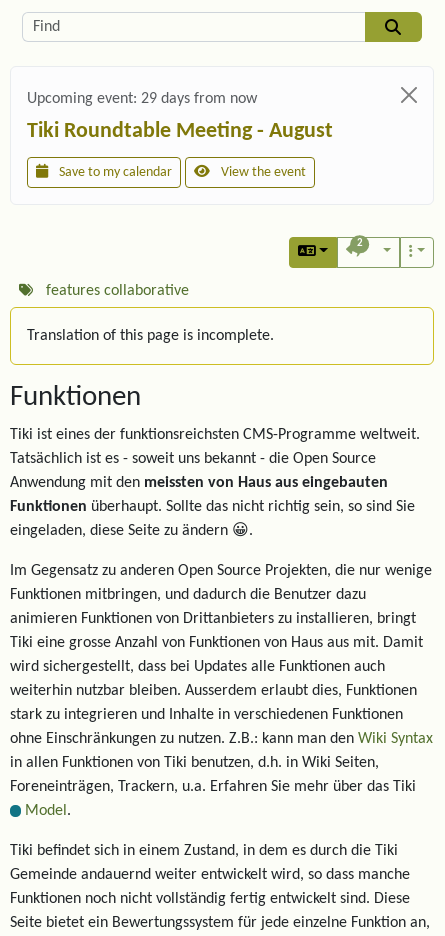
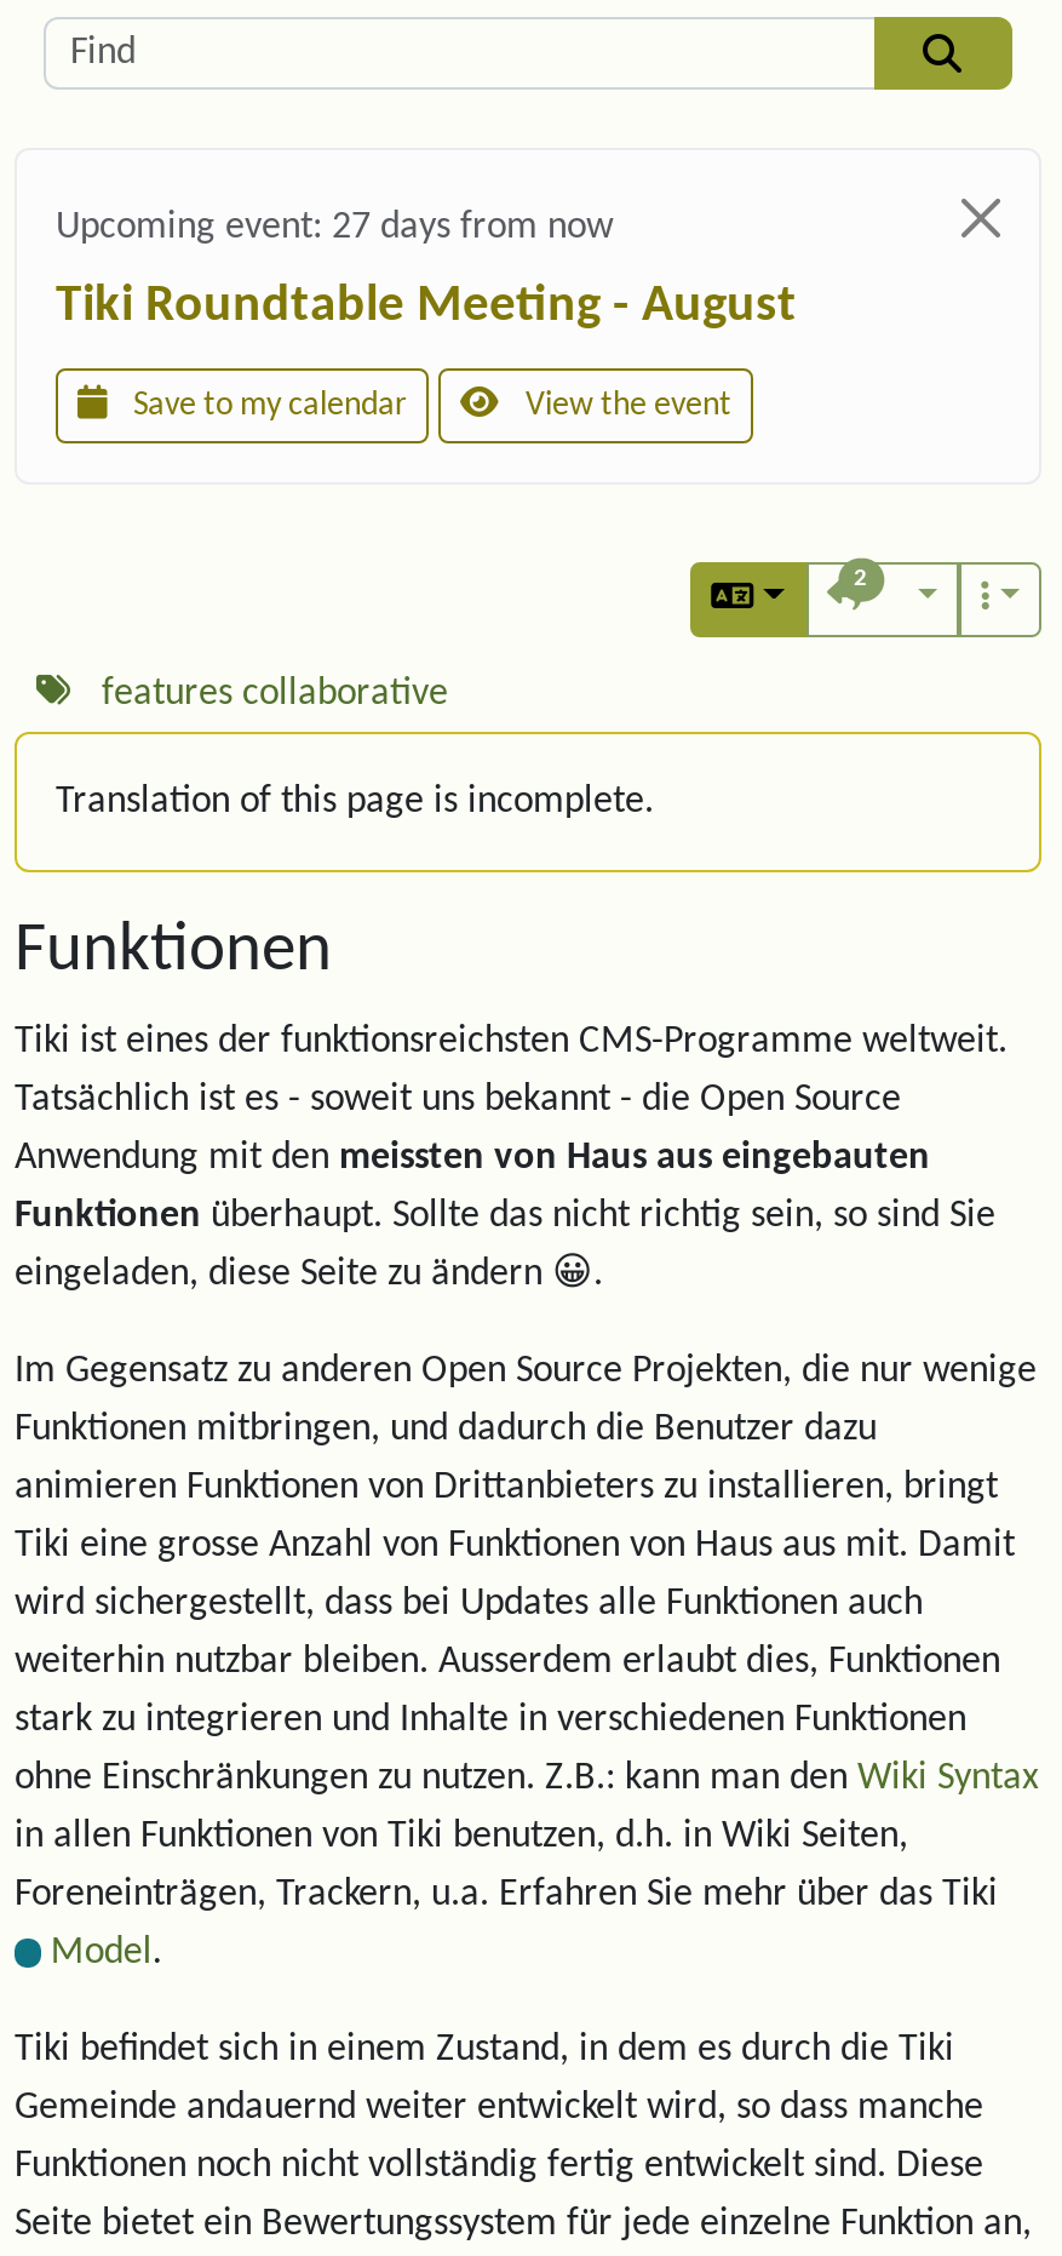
- Upcoming event: 29 days from now
+ Upcoming event: 27 days from now
